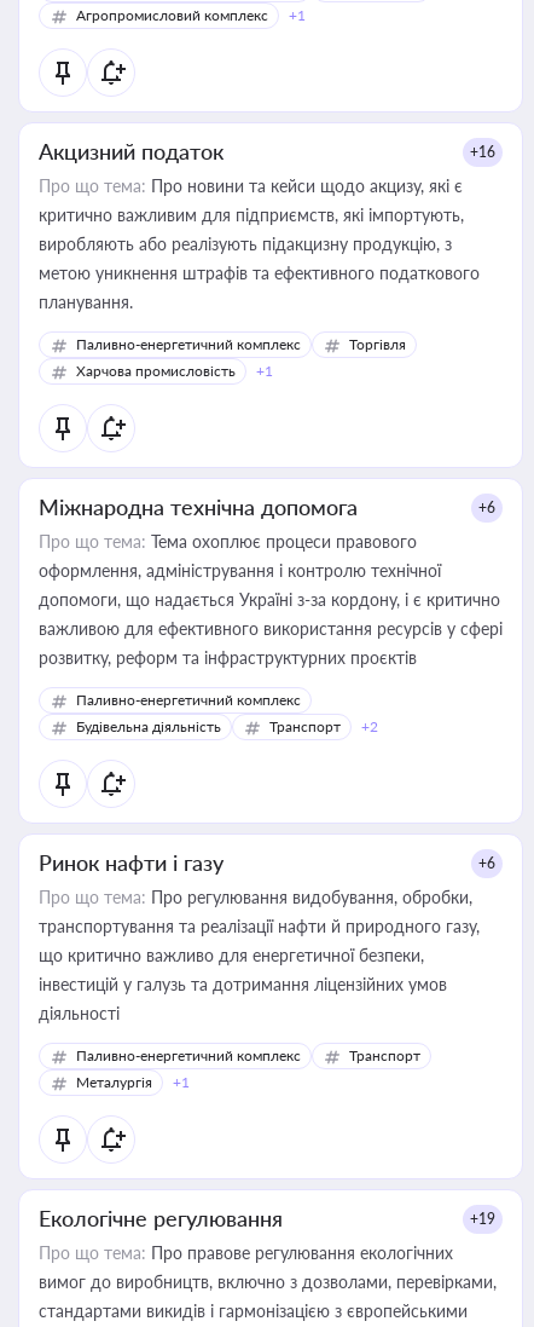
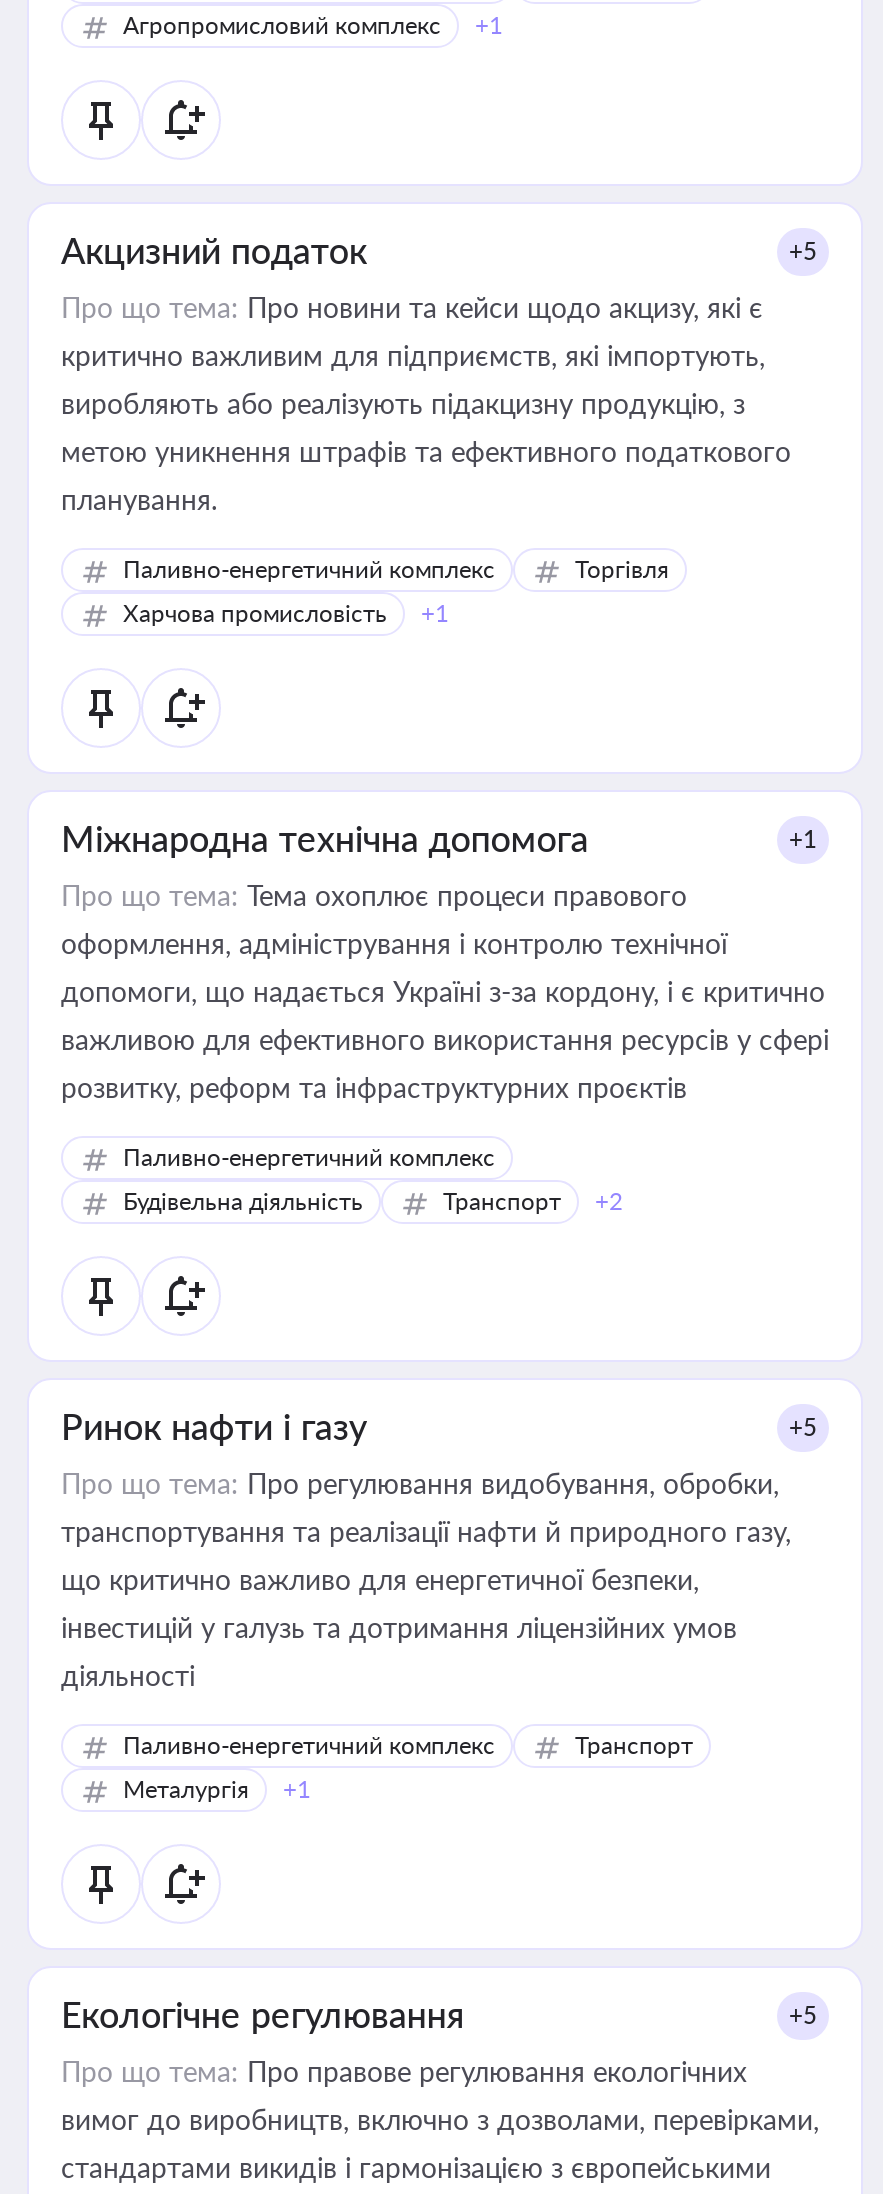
- +16
+ +5

- +6
+ +1

- +6
+ +5

- +19
+ +5
